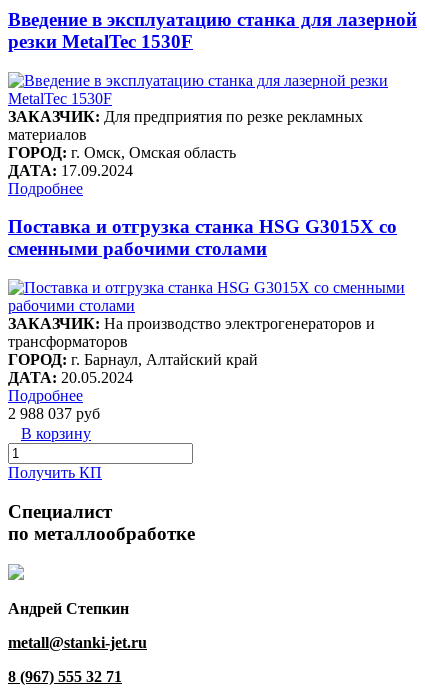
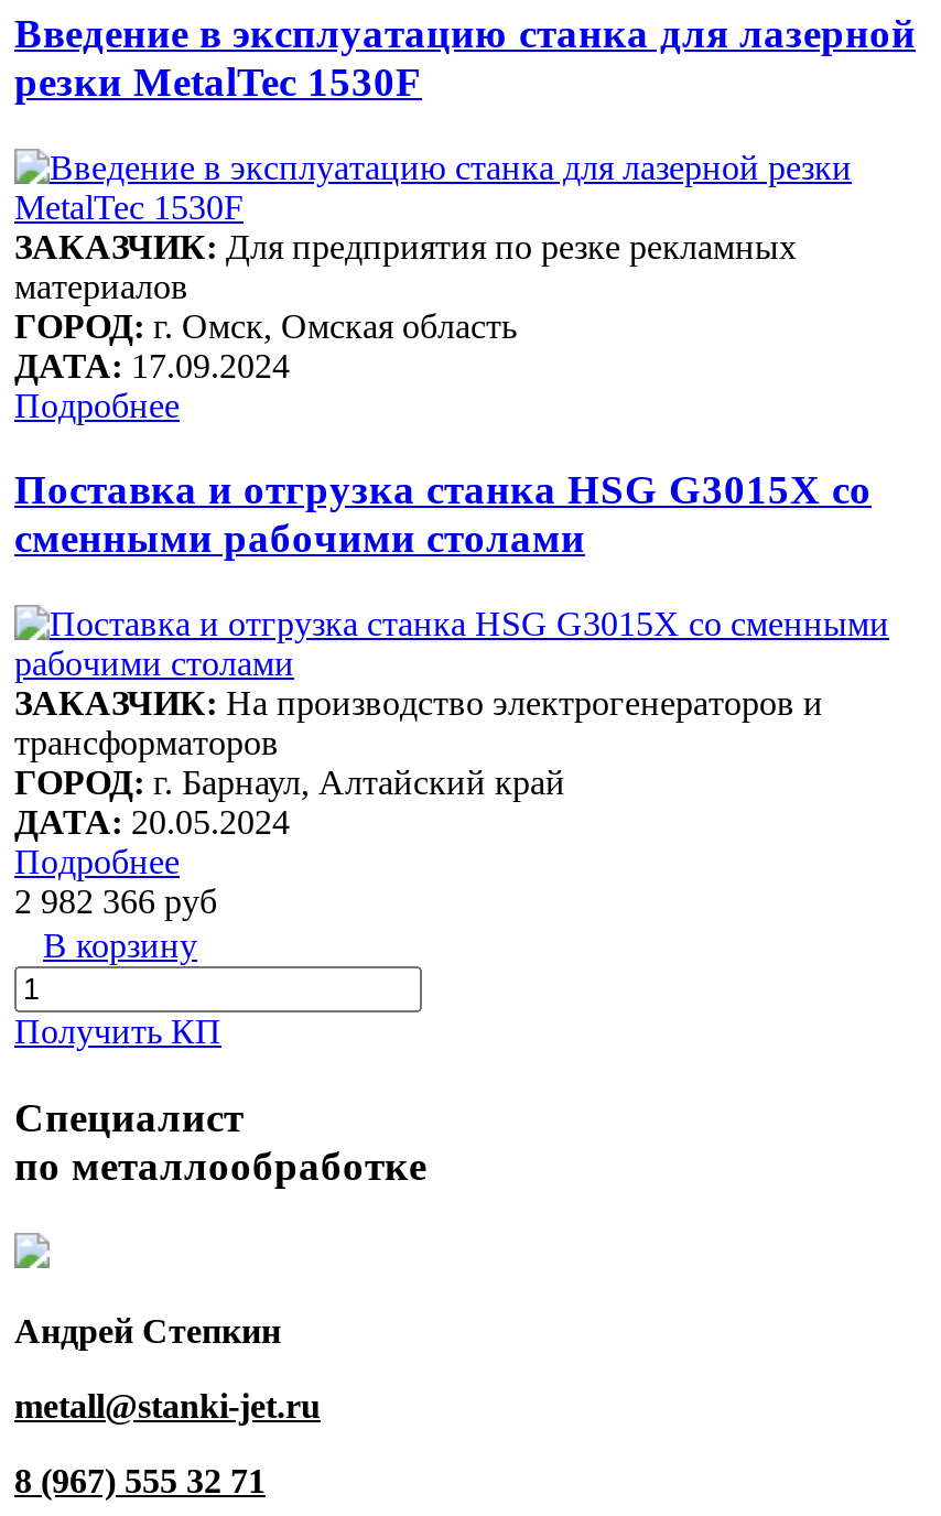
- 2 988 037 руб
+ 2 982 366 руб
